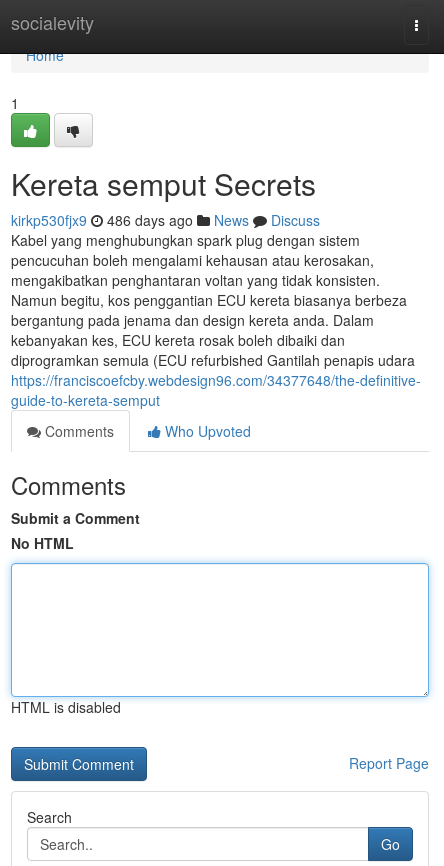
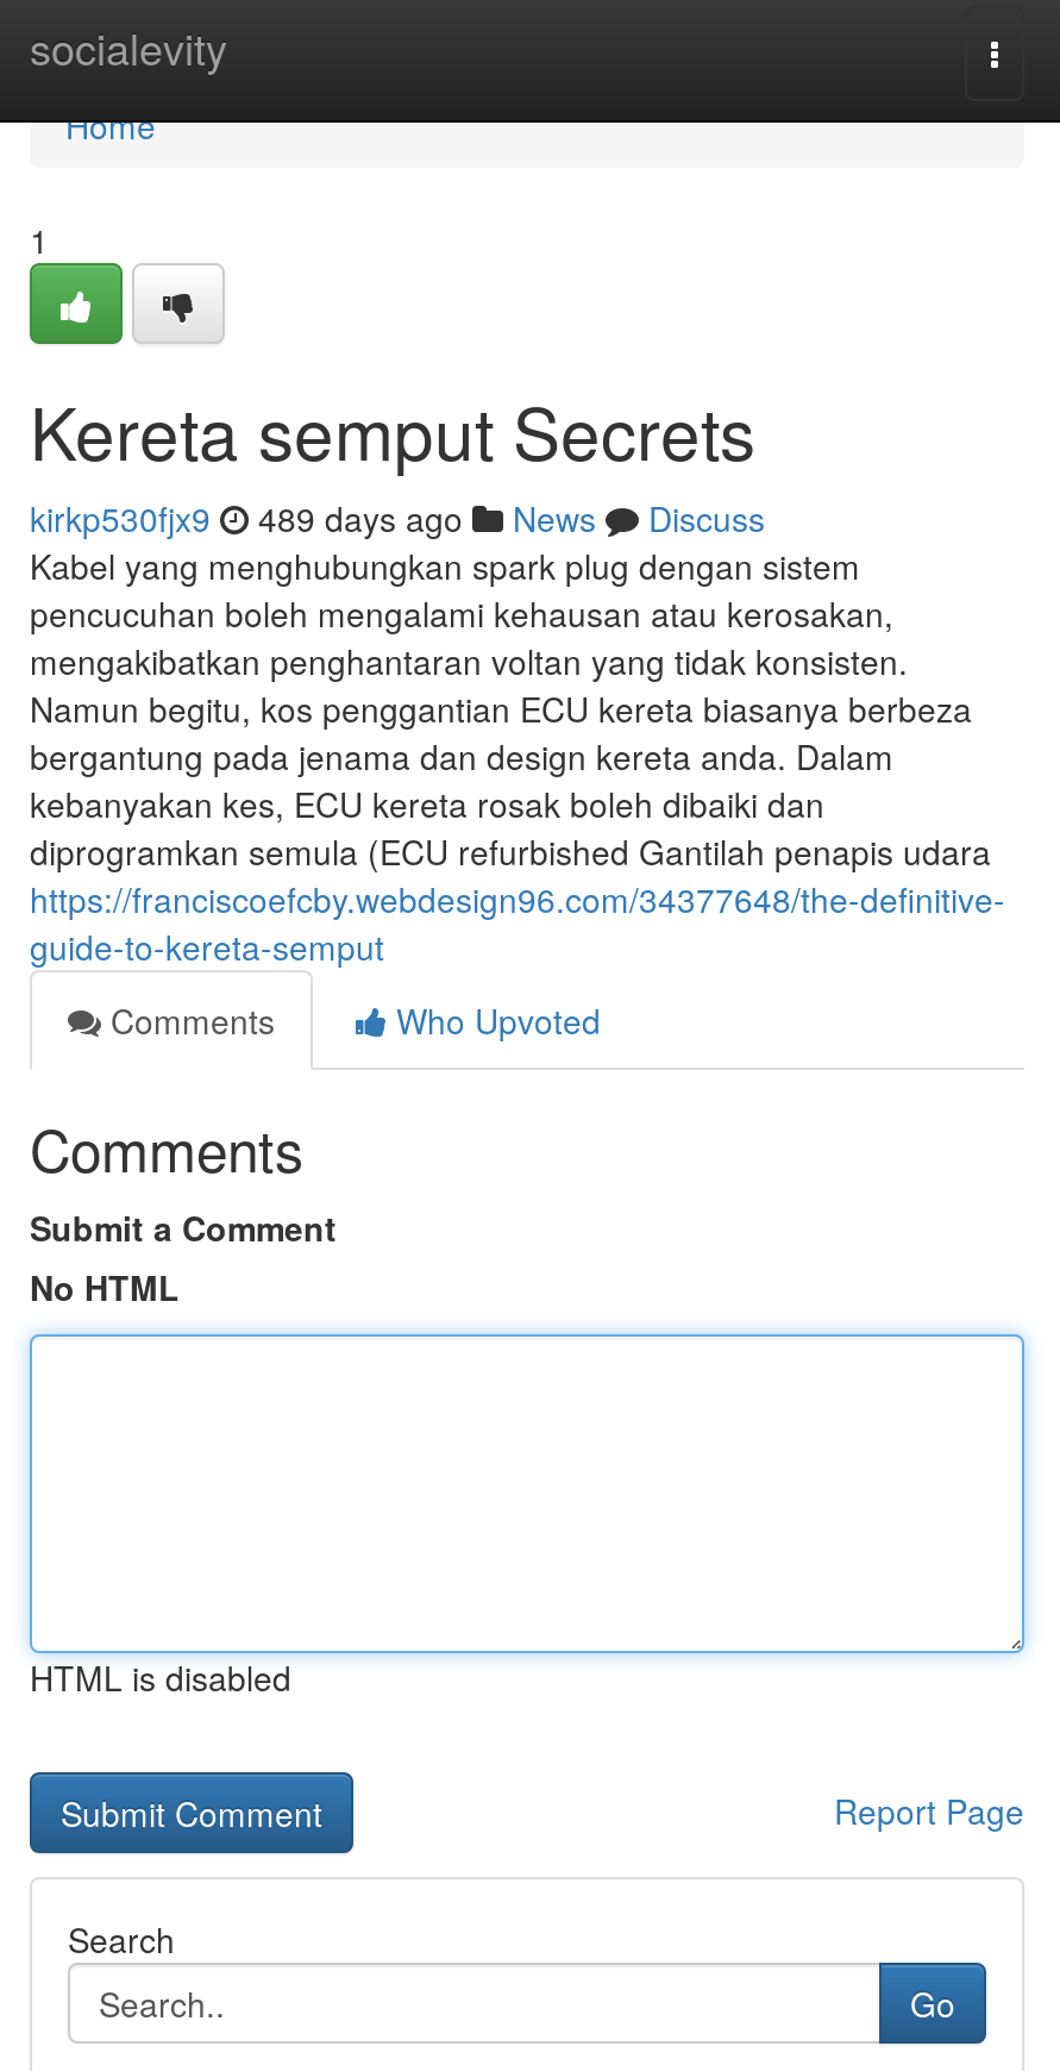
- kirkp530fjx9 486 days ago News Discuss
+ kirkp530fjx9 489 days ago News Discuss
